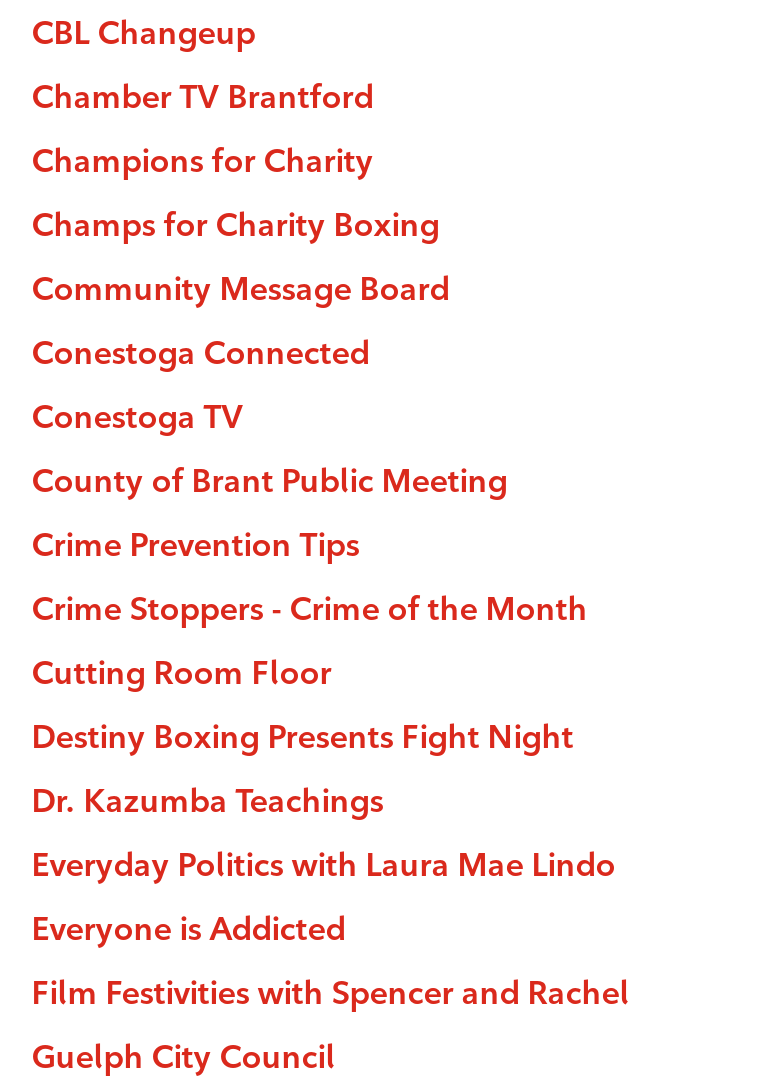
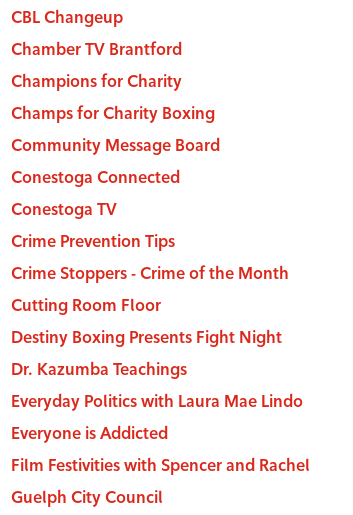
- County of Brant Public Meeting
